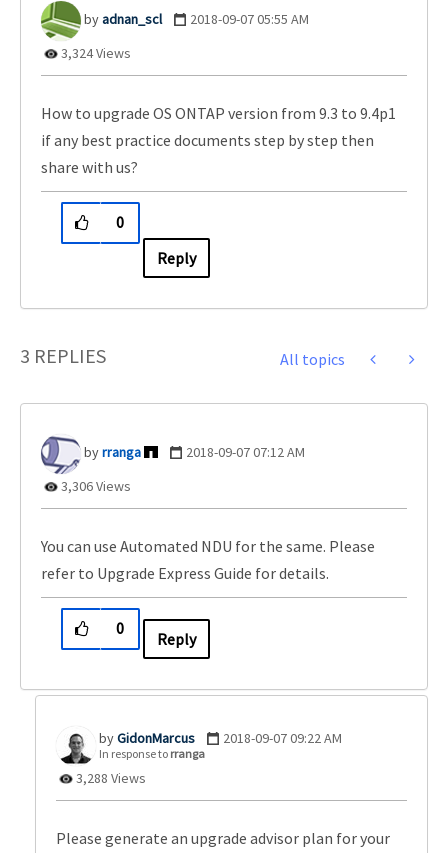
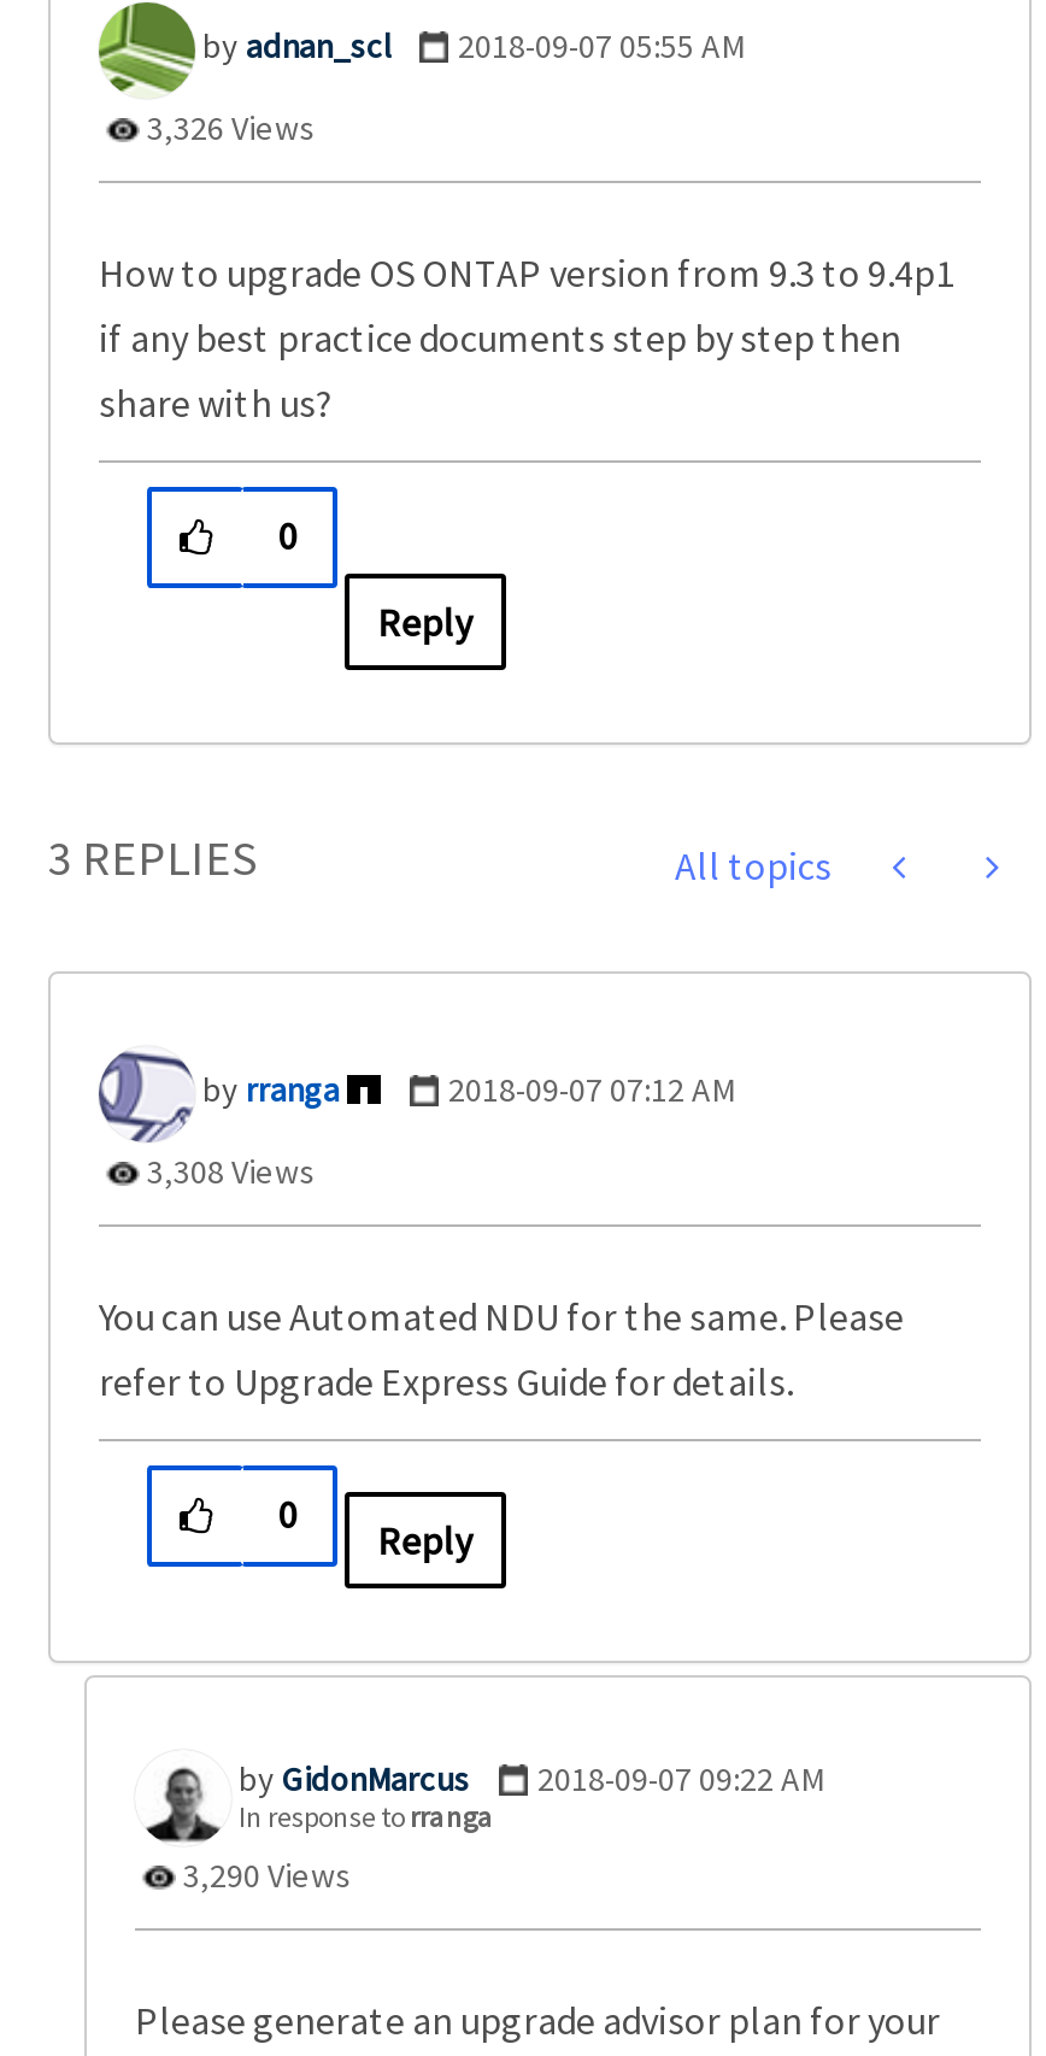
- 3,324 Views
+ 3,326 Views

- 3,306 Views
+ 3,308 Views

- 3,288 Views
+ 3,290 Views
